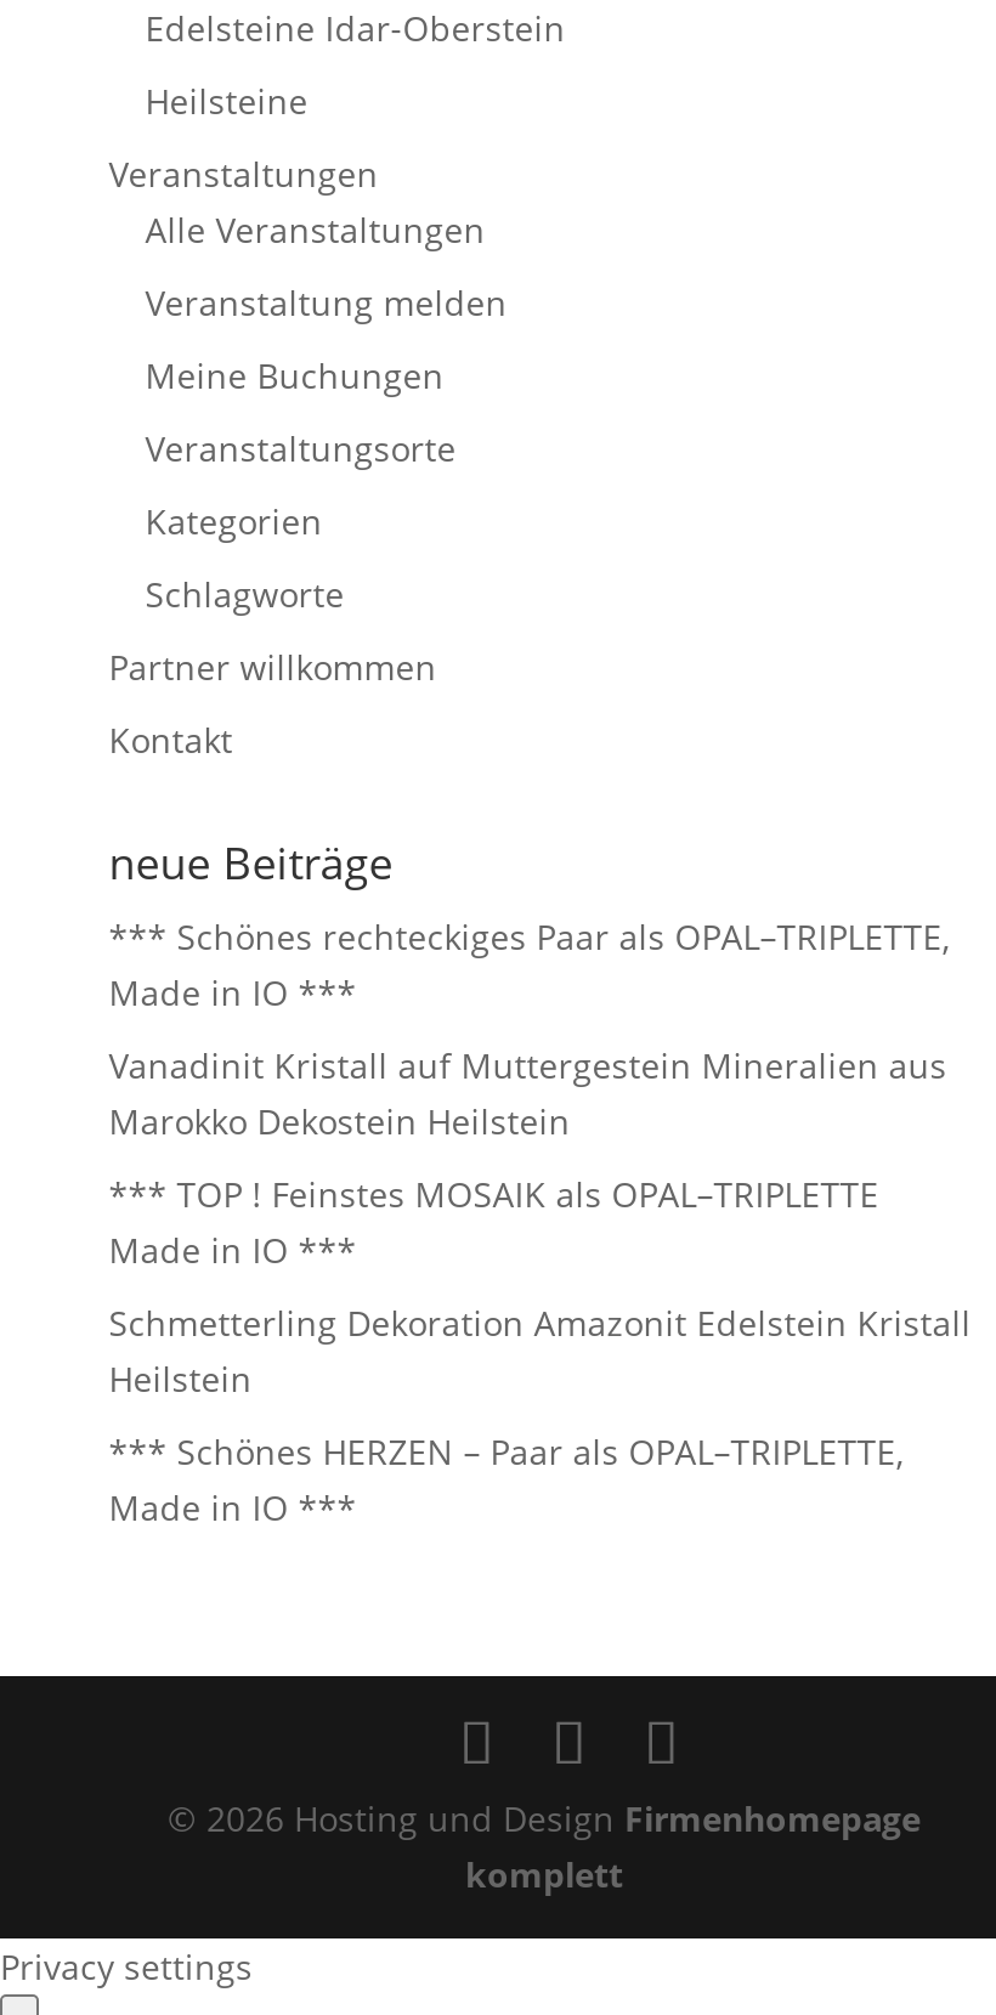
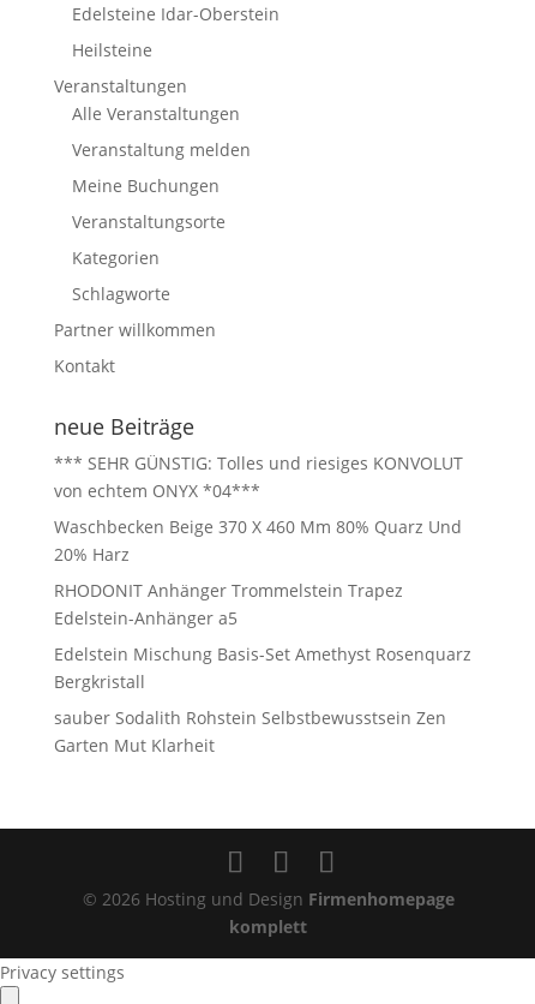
- *** Schönes rechteckiges Paar als OPAL–TRIPLETTE,
- Made in IO ***
+ *** SEHR GÜNSTIG: Tolles und riesiges KONVOLUT
+ von echtem ONYX *04***

- Vanadinit Kristall auf Muttergestein Mineralien aus
- Marokko Dekostein Heilstein
+ Waschbecken Beige 370 X 460 Mm 80% Quarz Und
+ 20% Harz

- *** TOP ! Feinstes MOSAIK als OPAL–TRIPLETTE
- Made in IO ***
+ RHODONIT Anhänger Trommelstein Trapez
+ Edelstein-Anhänger a5

- Schmetterling Dekoration Amazonit Edelstein Kristall
- Heilstein
+ Edelstein Mischung Basis-Set Amethyst Rosenquarz
+ Bergkristall

- *** Schönes HERZEN – Paar als OPAL–TRIPLETTE,
- Made in IO ***
+ sauber Sodalith Rohstein Selbstbewusstsein Zen
+ Garten Mut Klarheit
